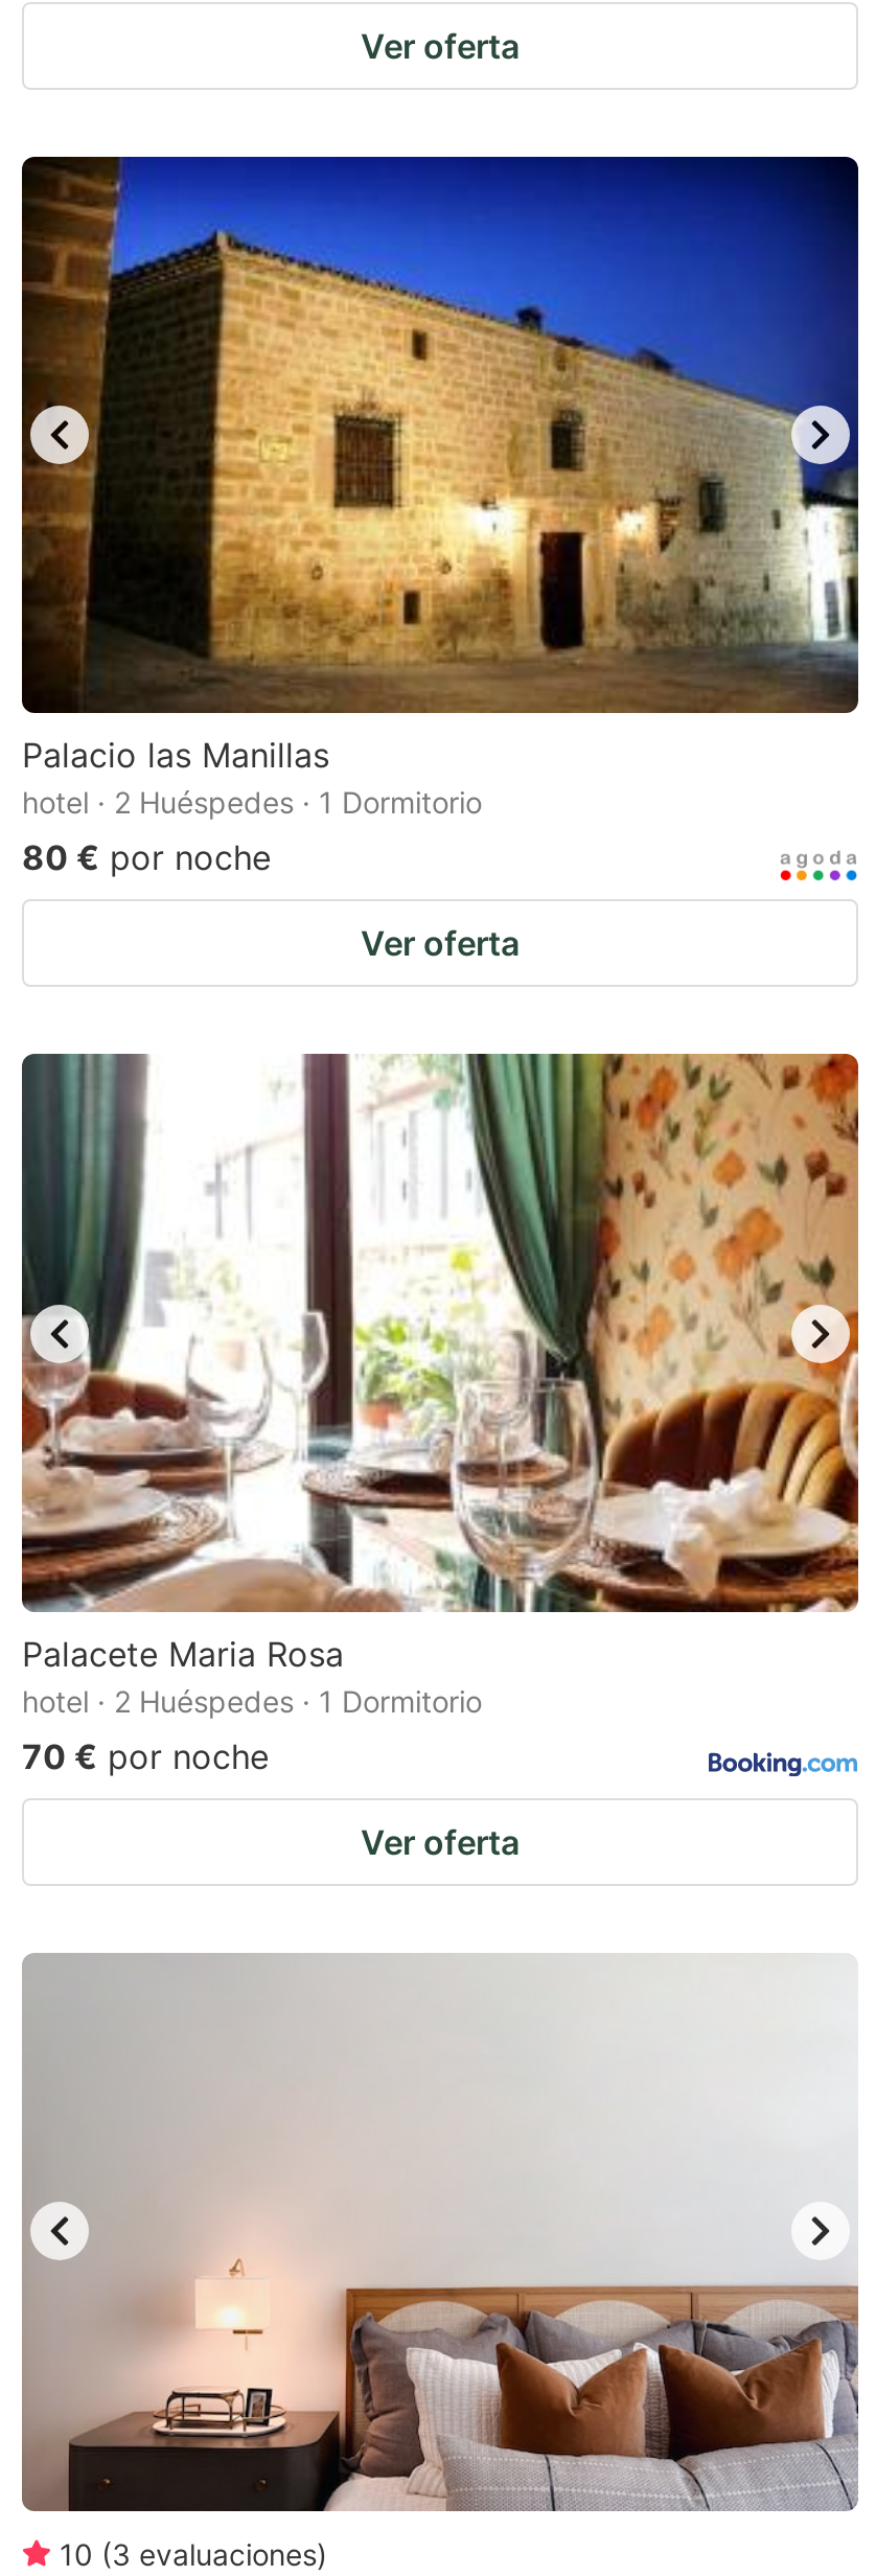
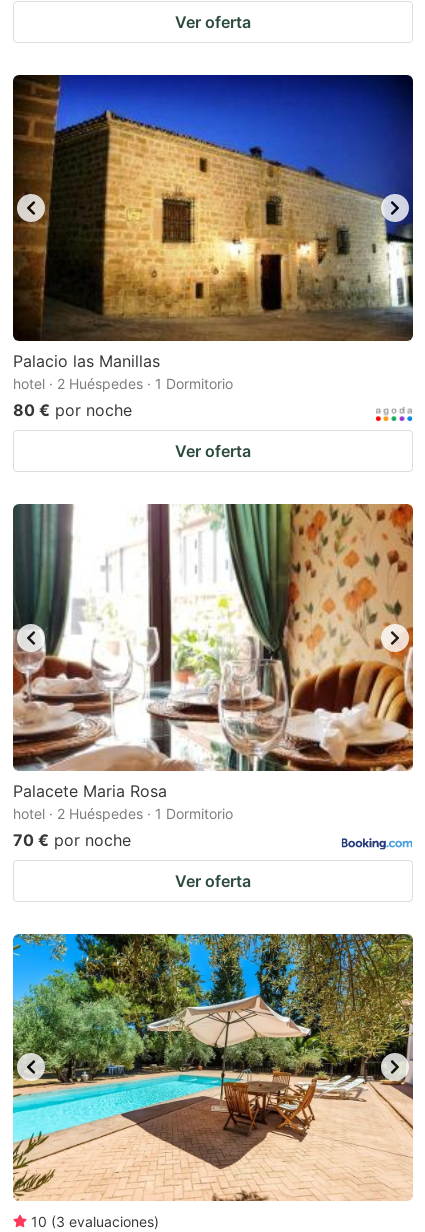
- [image]
+ [image]
